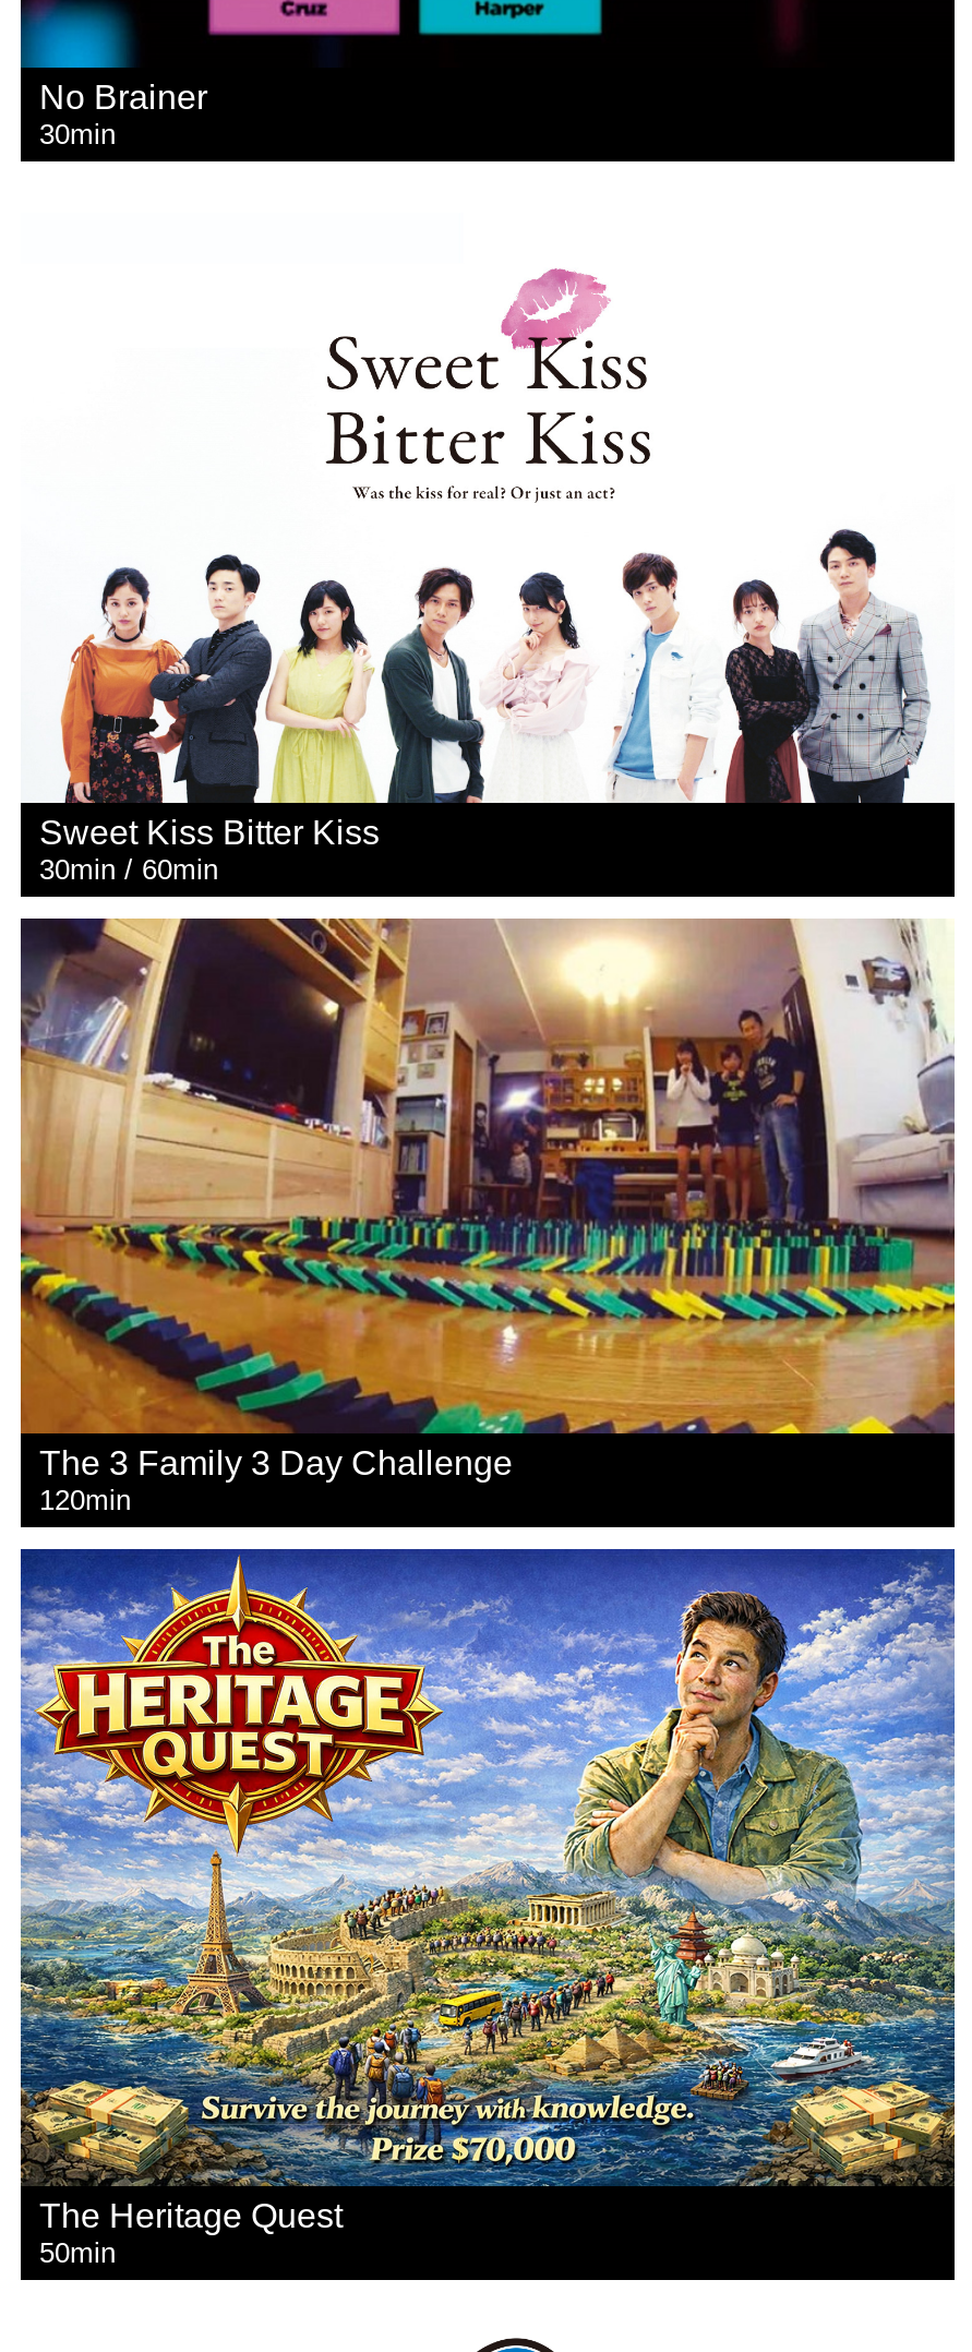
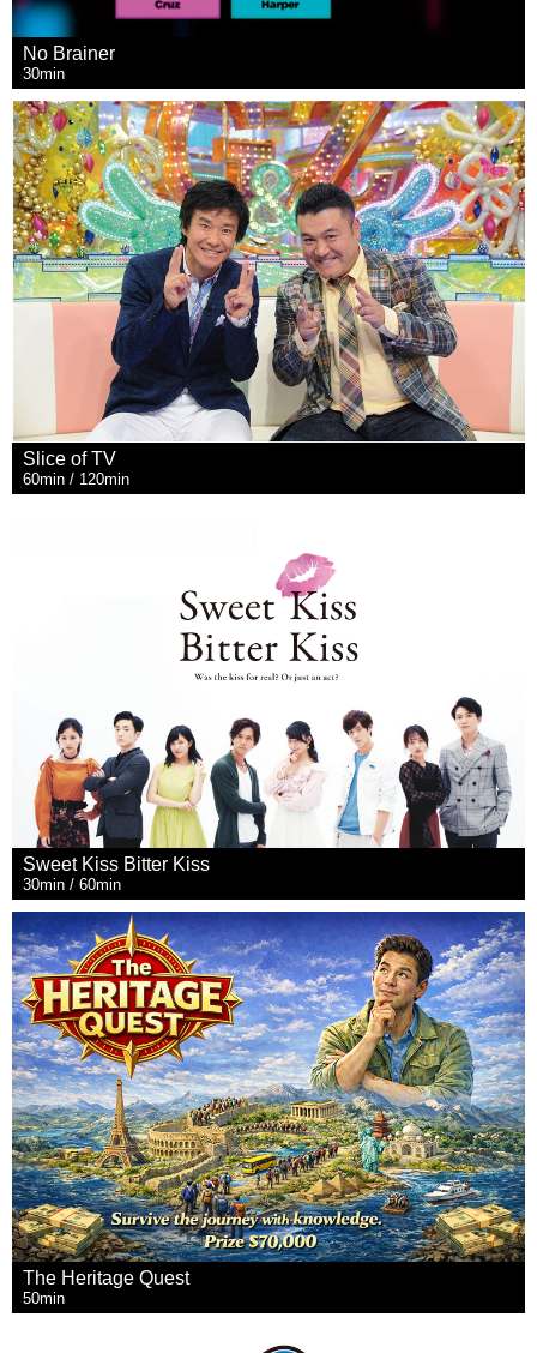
+ [image]
+ Slice of TV
+ 60min / 120min

moved down: [image]

moved down: [image]

moved down: [image] | Sweet Kiss Bitter Kiss | 30min / 60min

- [image]
- The 3 Family 3 Day Challenge
- 120min
